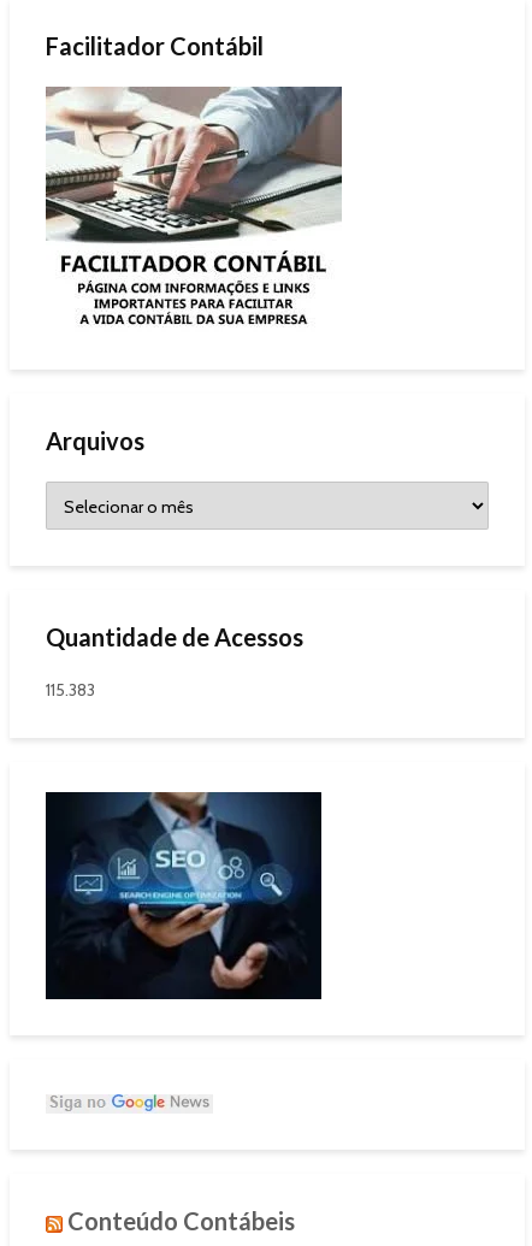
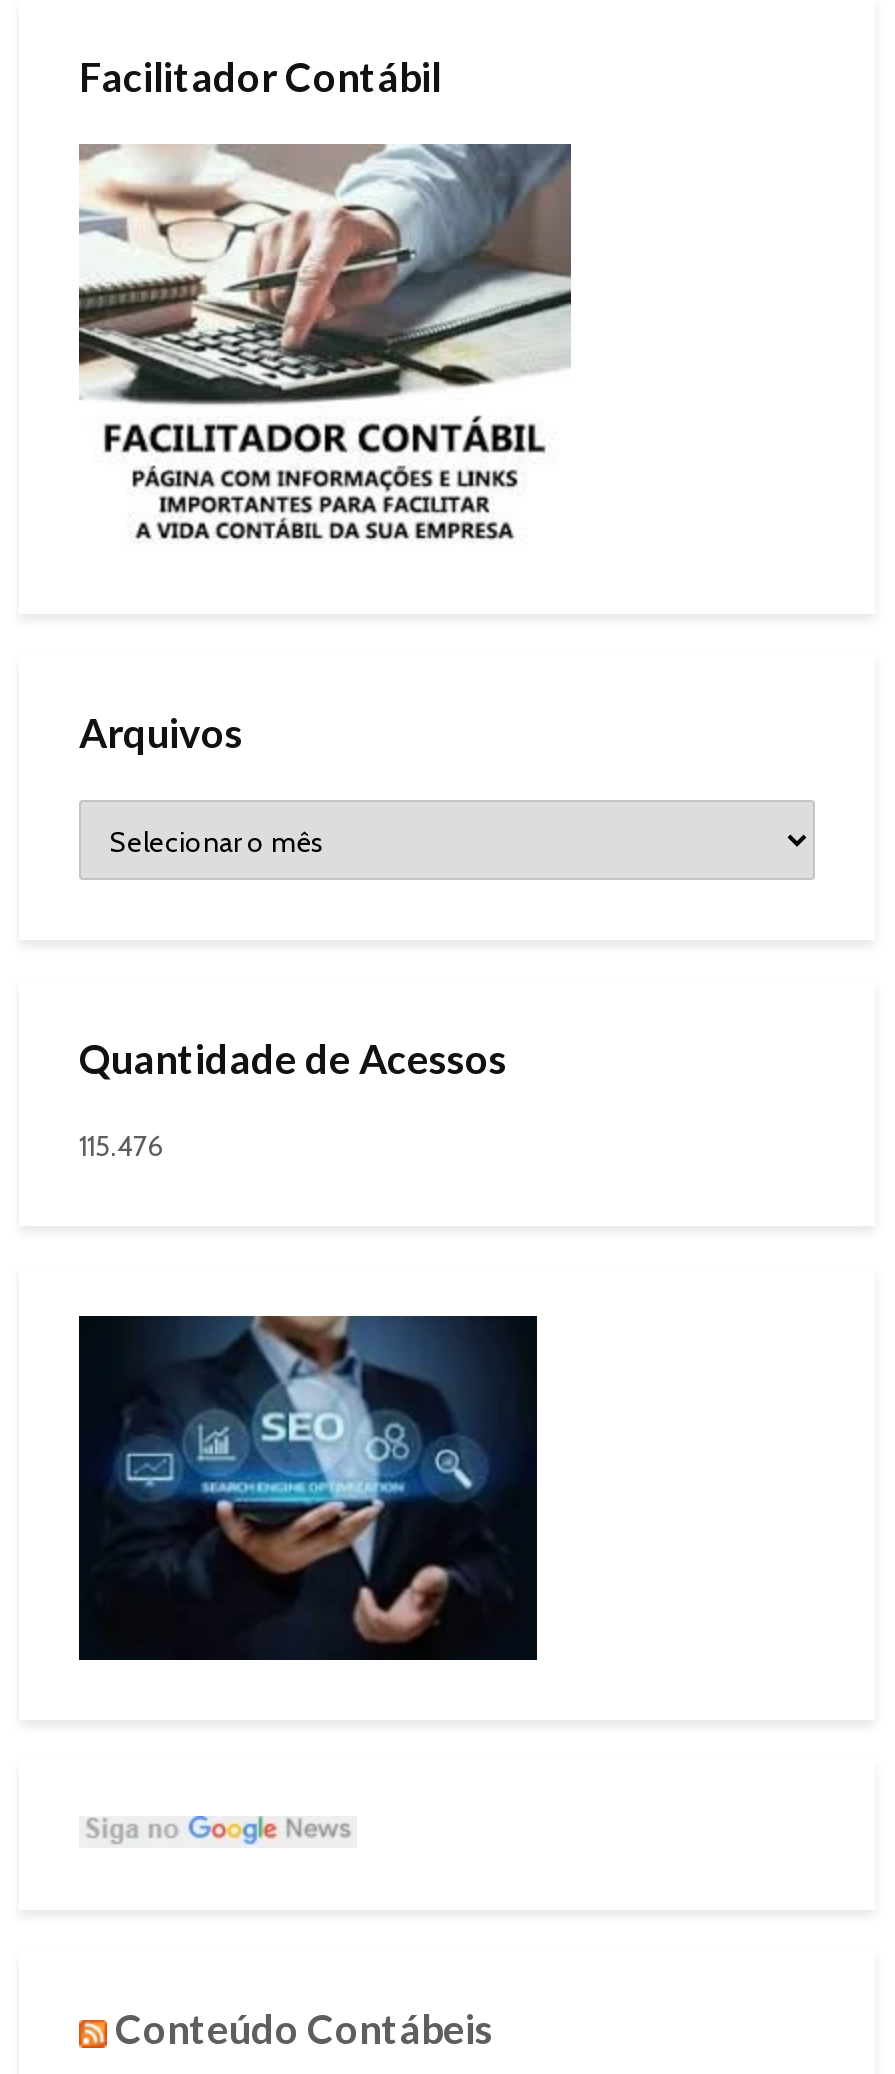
- 115.383
+ 115.476
